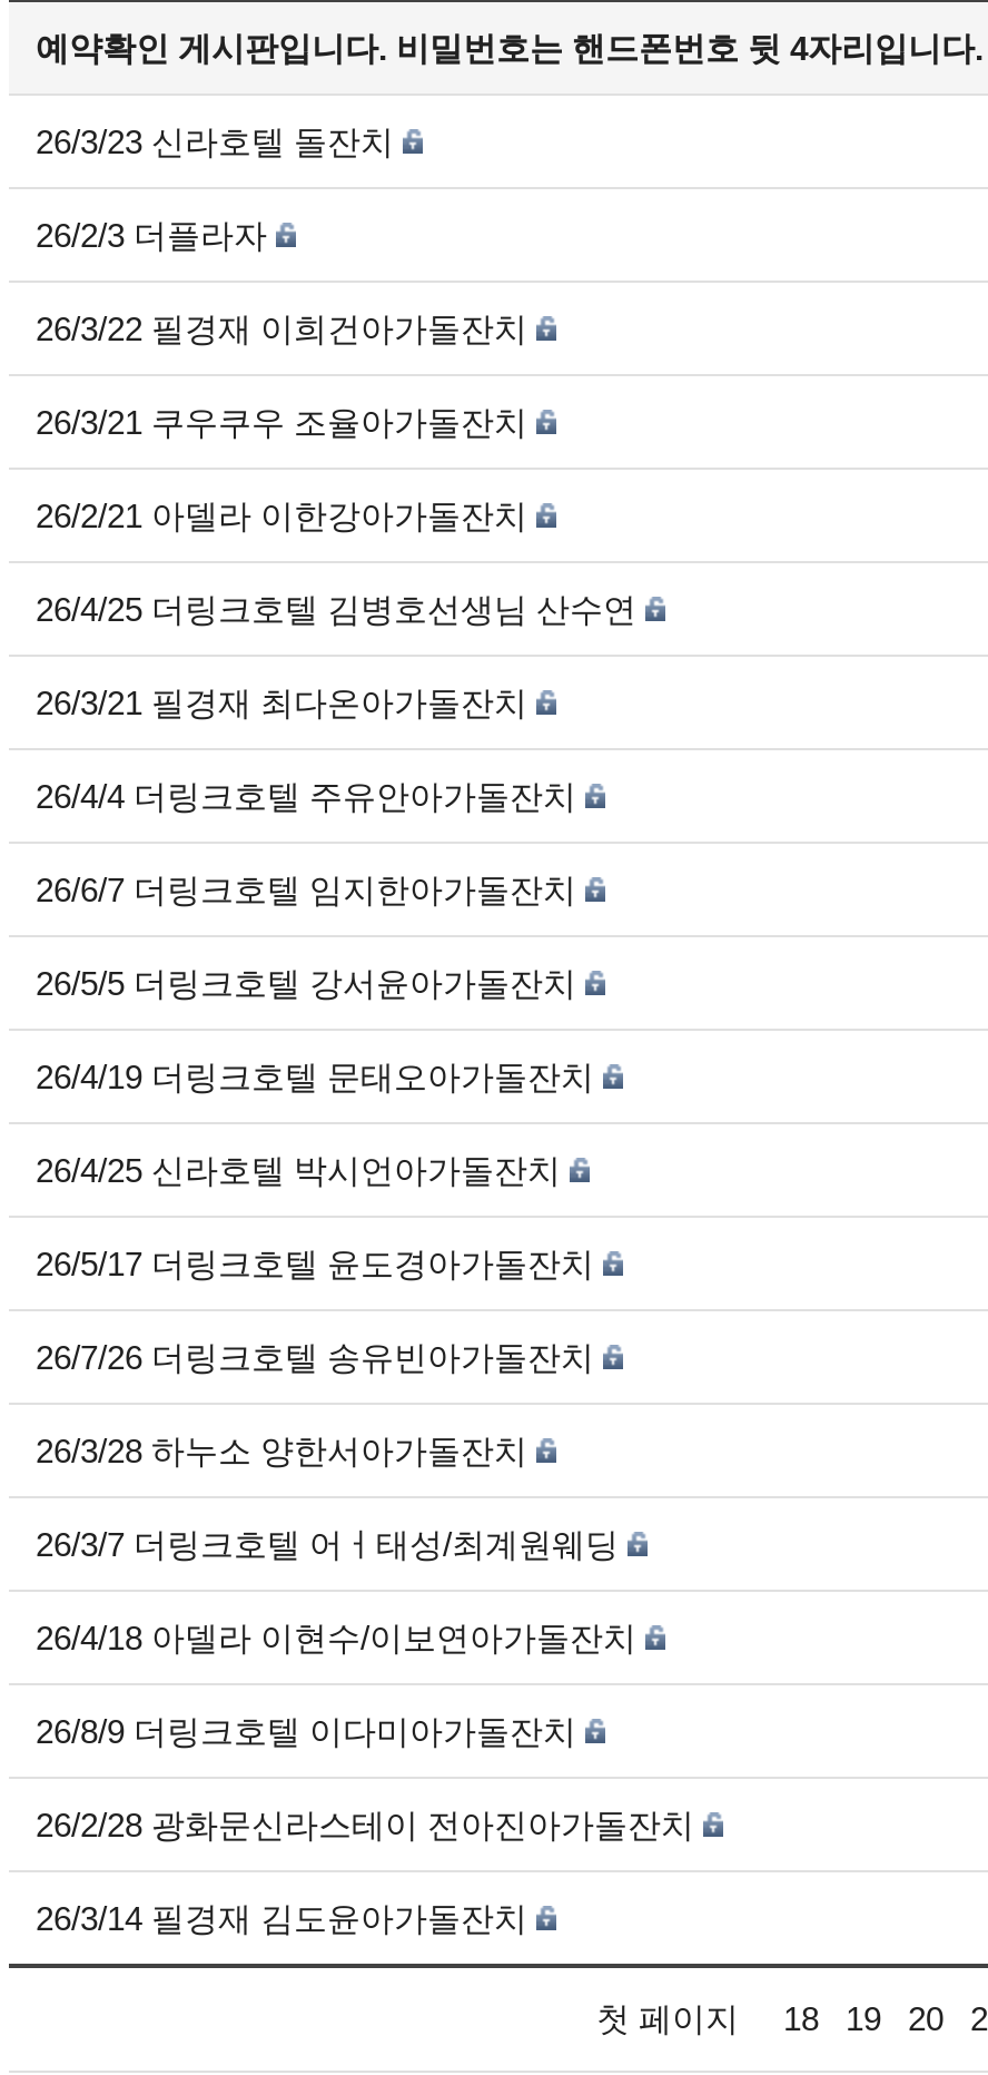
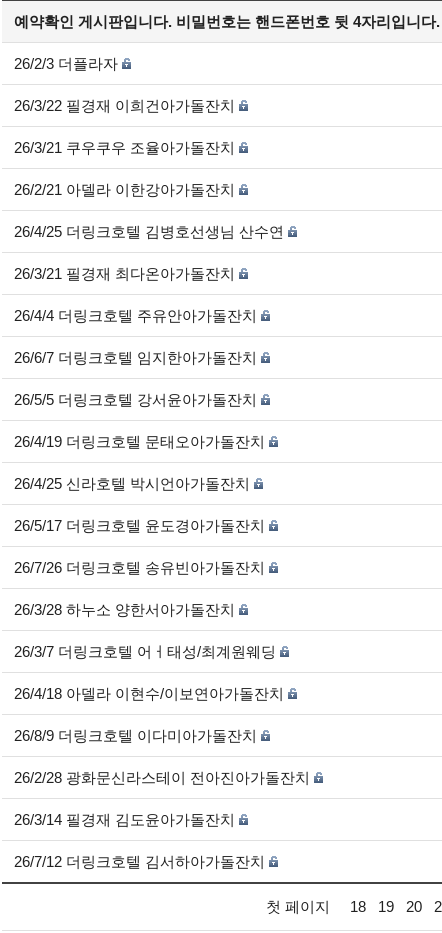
- 26/3/23 신라호텔 돌잔치

moved up: 26/2/3 더플라자 | 26/3/22 필경재 이희건아가돌잔치 | 26/3/21 쿠우쿠우 조율아가돌잔치 | ... | 26/2/28 광화문신라스테이 전아진아가돌잔치 | 26/3/14 필경재 김도윤아가돌잔치

+ 26/7/12 더링크호텔 김서하아가돌잔치
